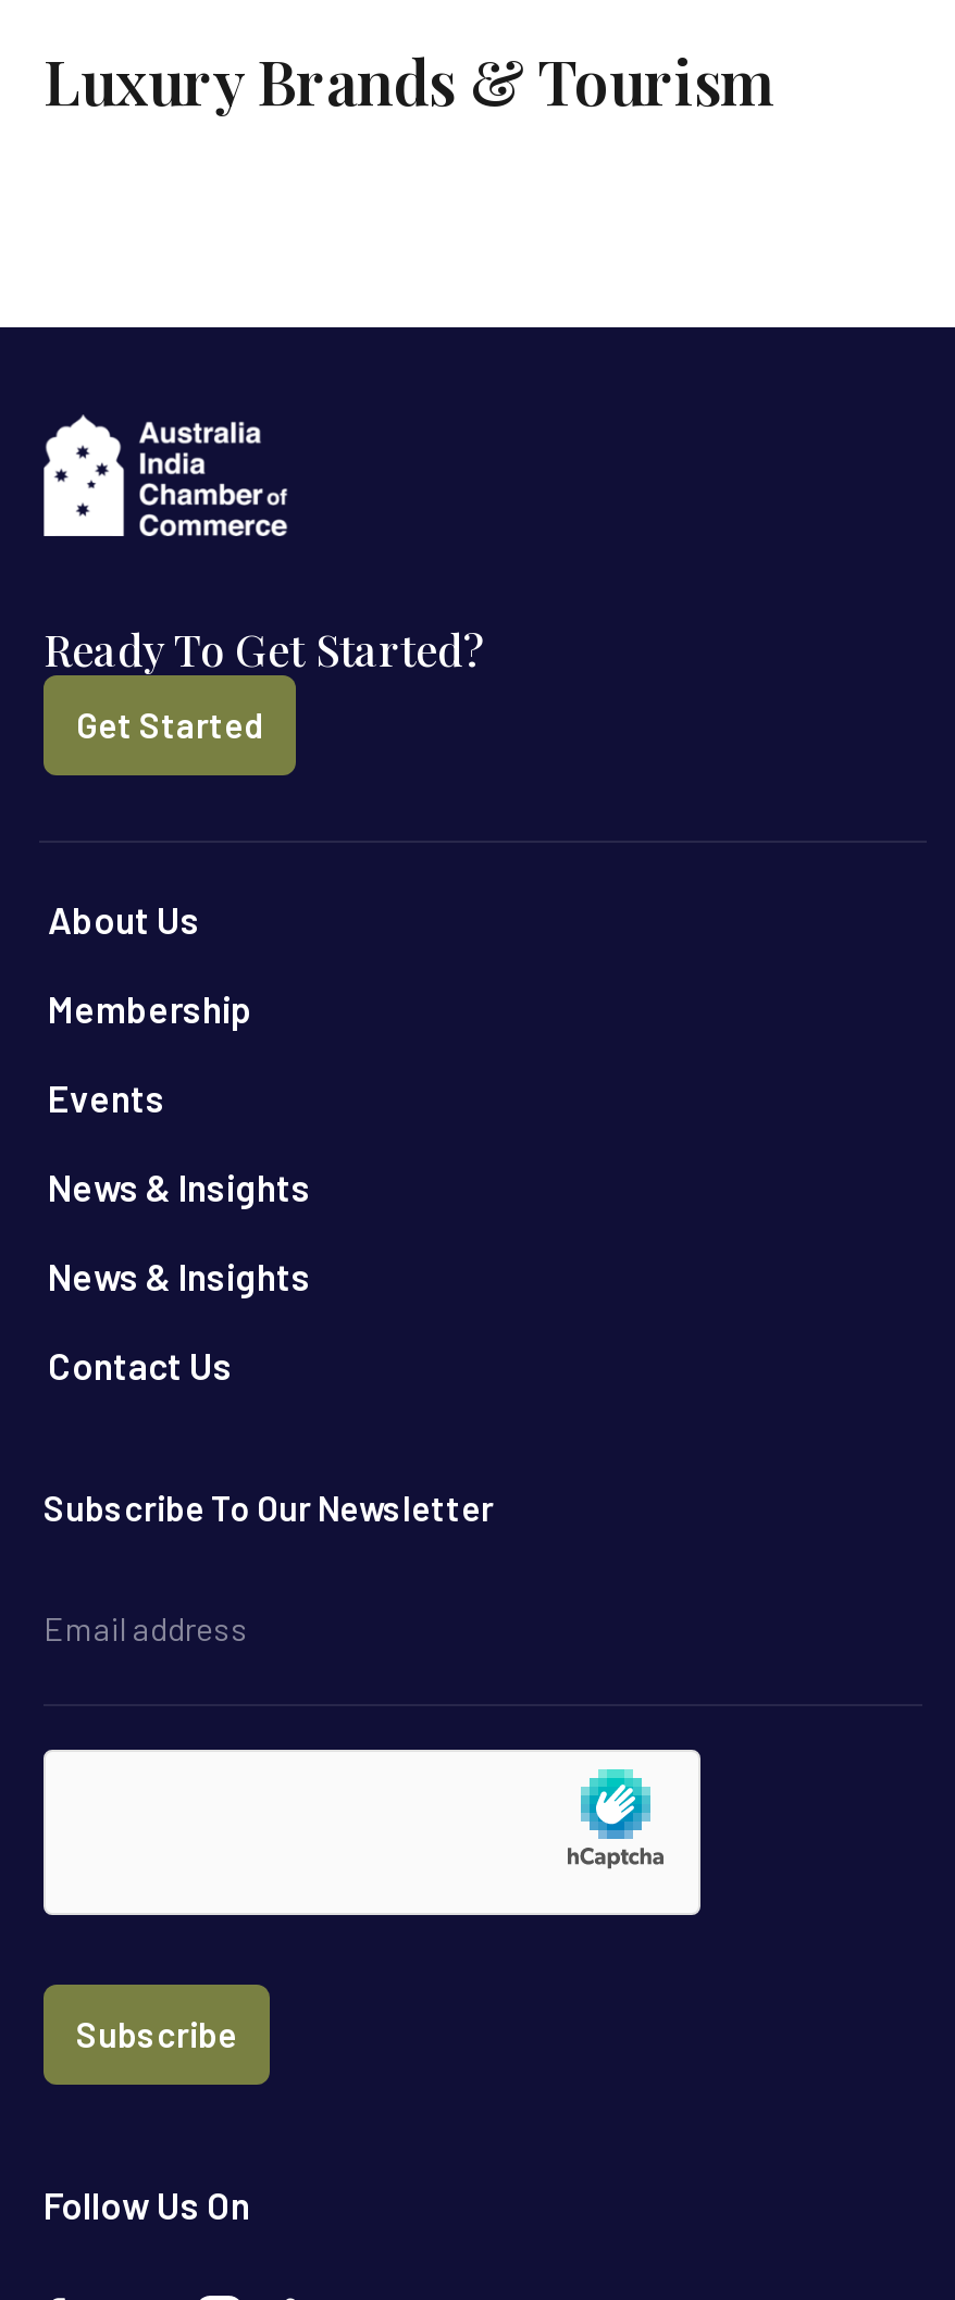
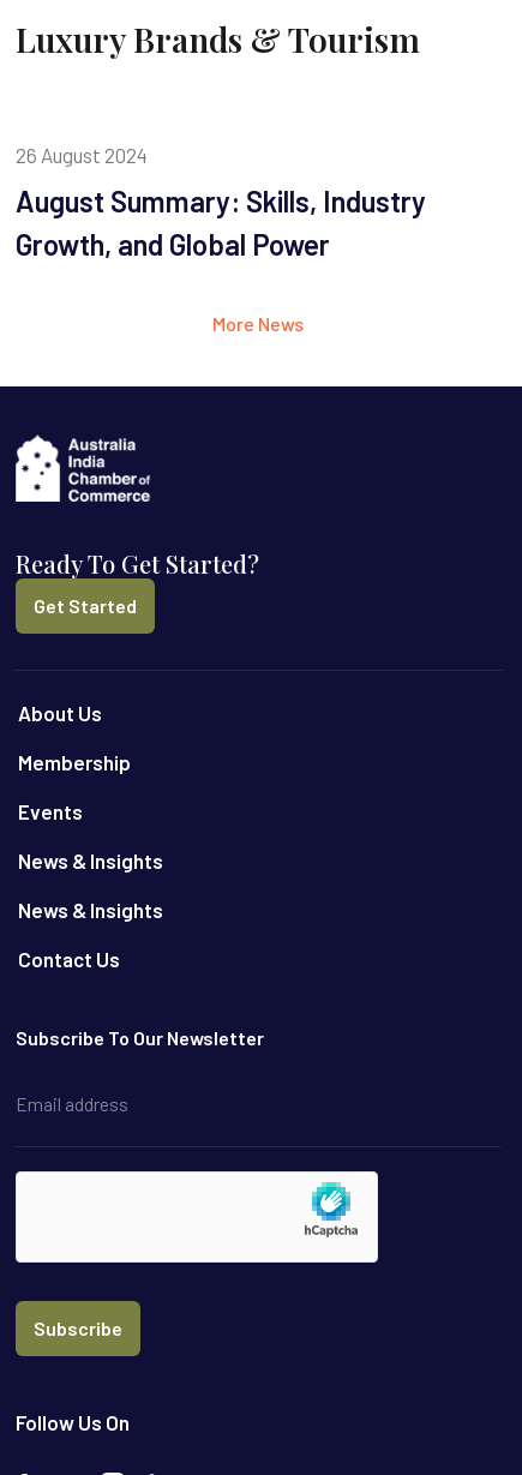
+ 26 August 2024
+ August Summary: Skills, Industry
+ Growth, and Global Power
+ More News
